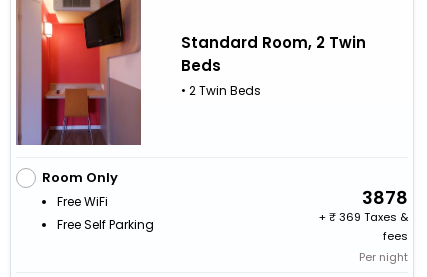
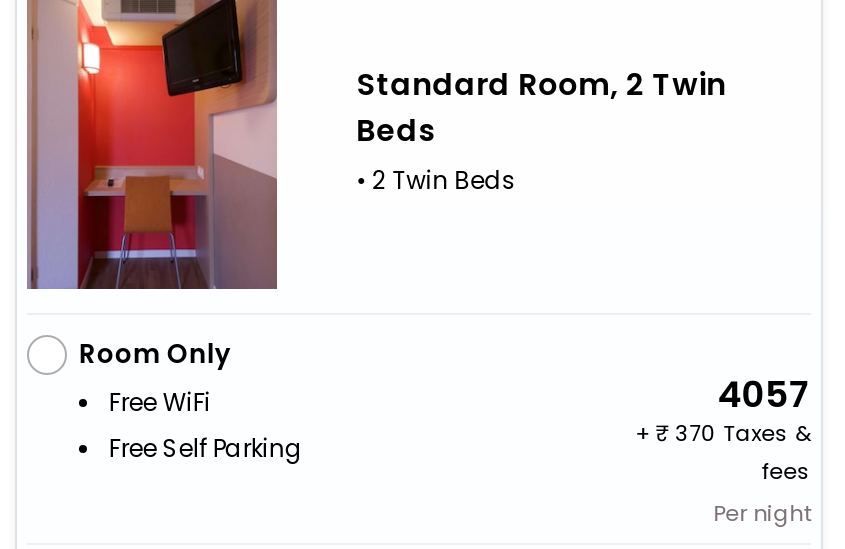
- 3878
+ 4057

- + 369 Taxes &
+ + 370 Taxes &
